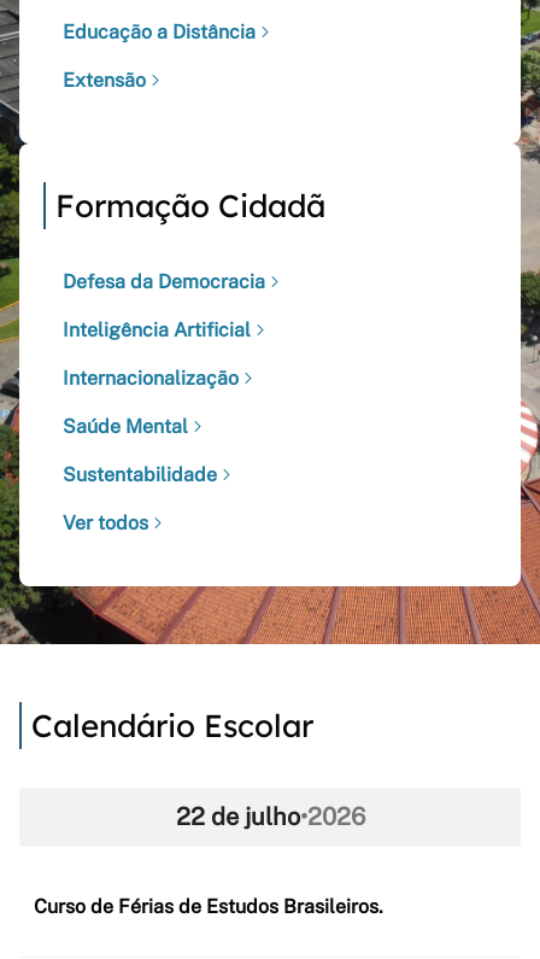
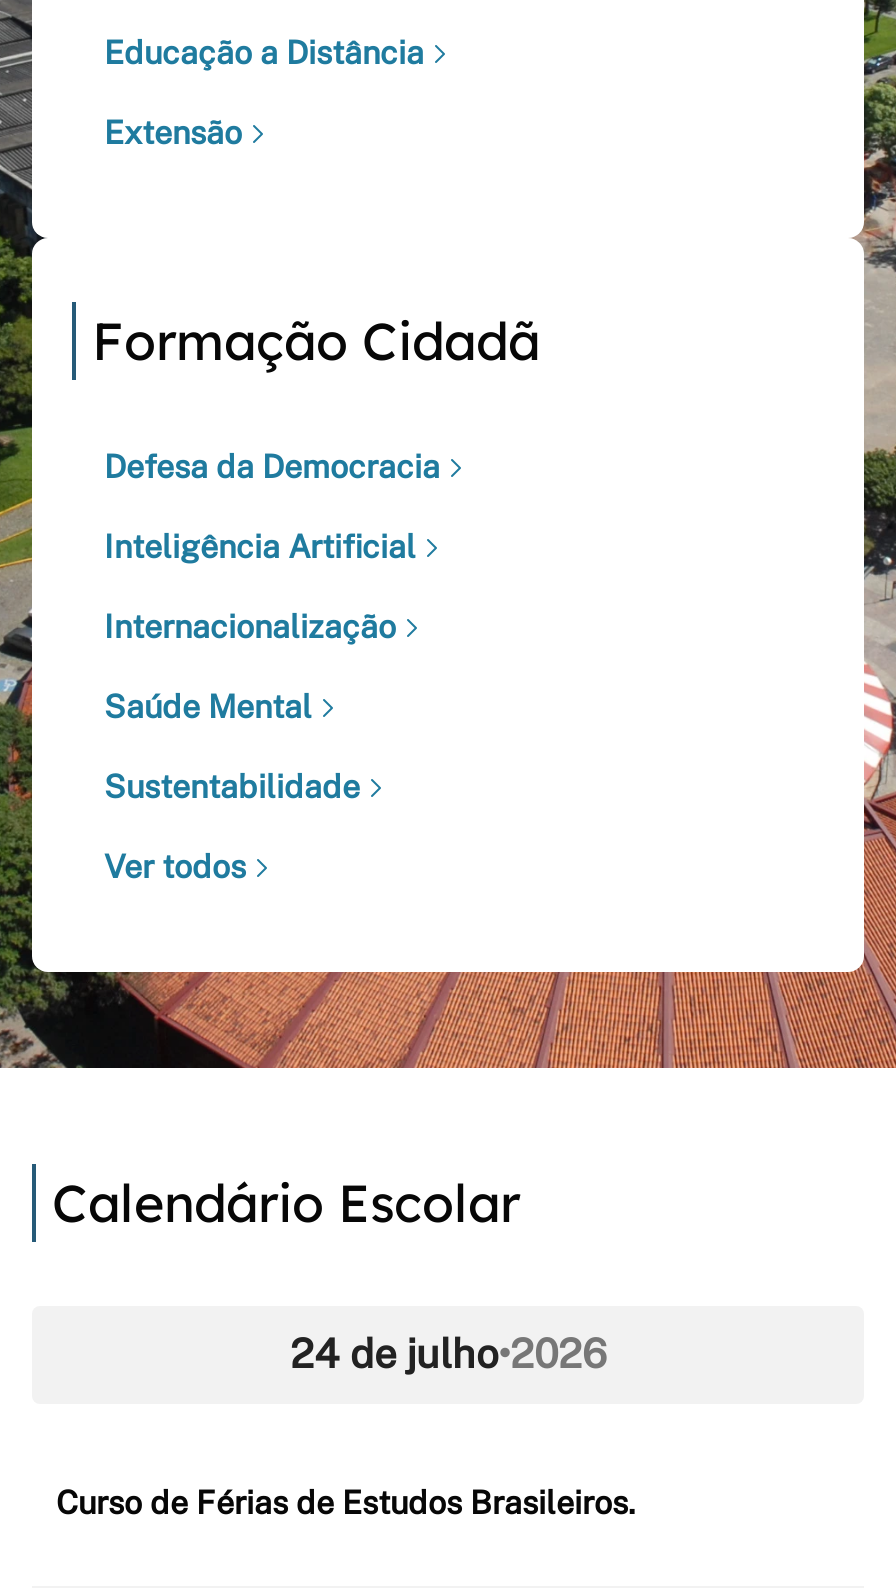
- 22 de julho•2026
+ 24 de julho•2026
